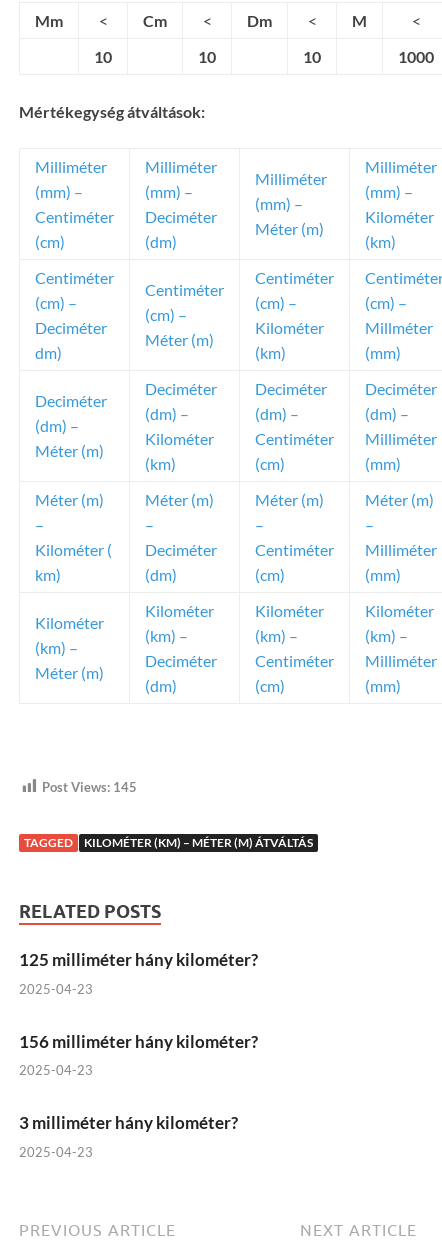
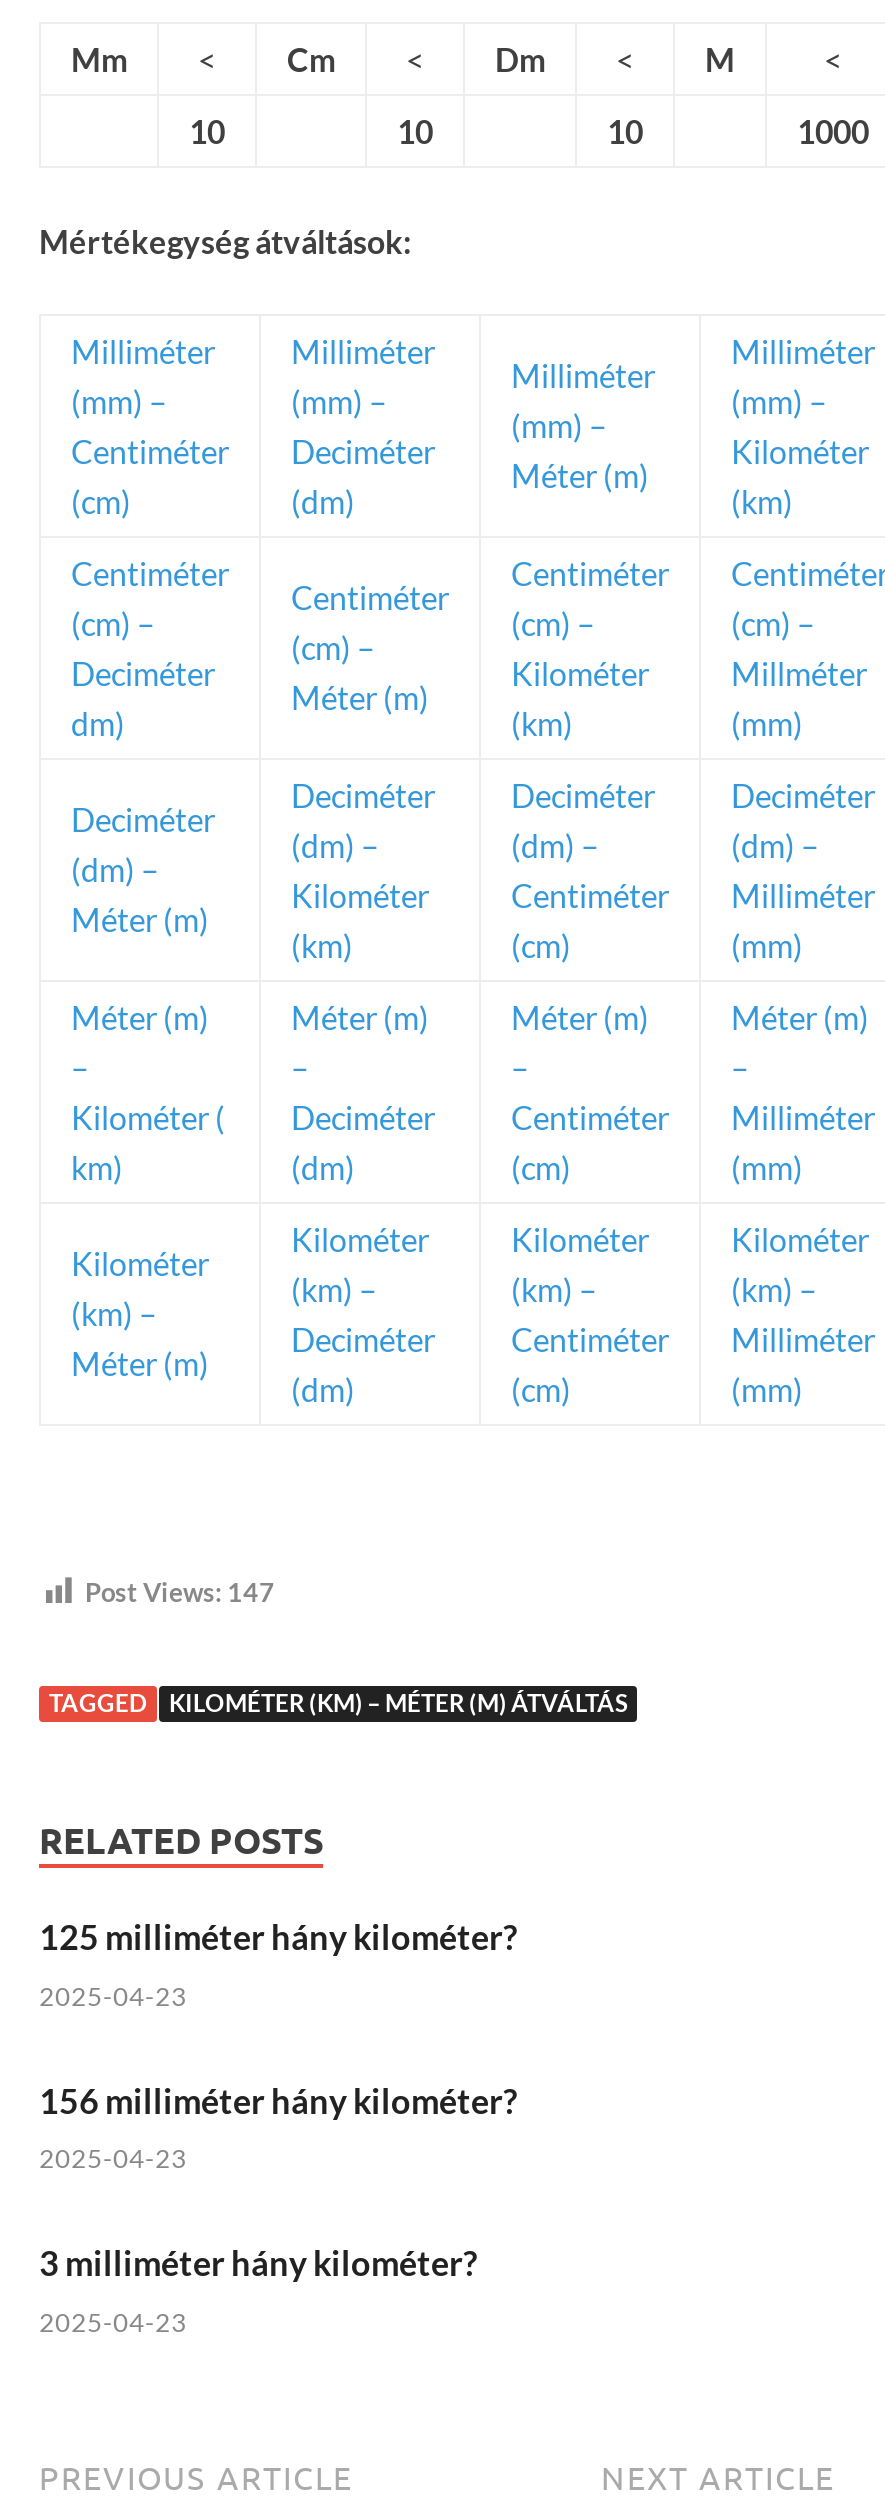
- Post Views: 145
+ Post Views: 147
